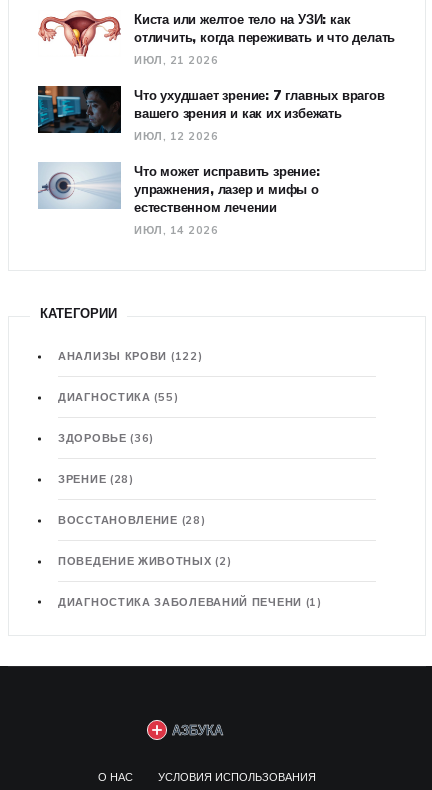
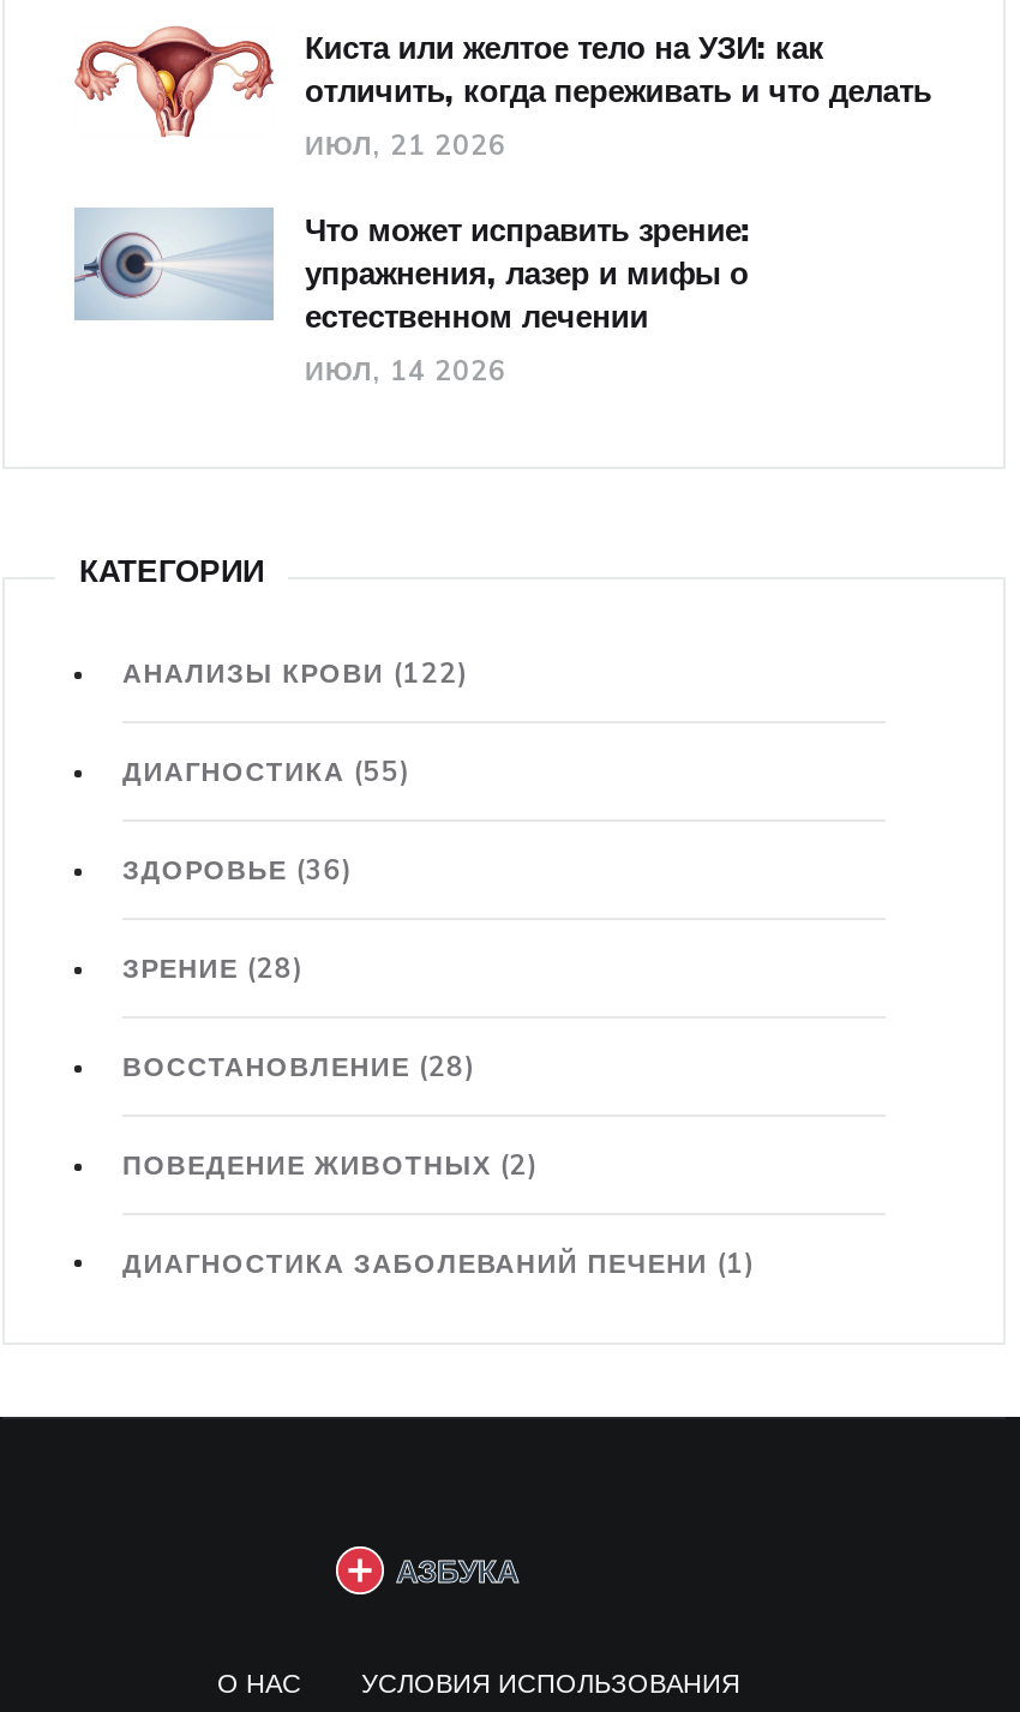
- [image]
- Что ухудшает зрение: 7 главных врагов
- вашего зрения и как их избежать
- ИЮЛ, 12 2026
